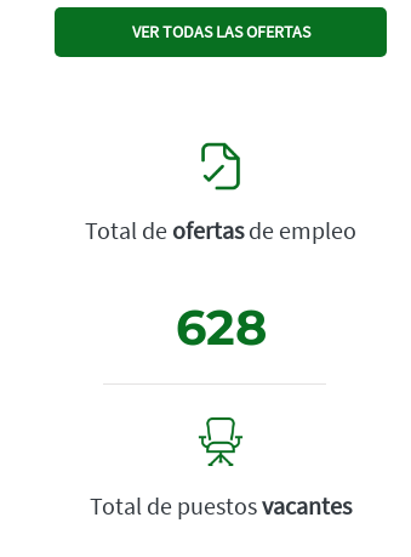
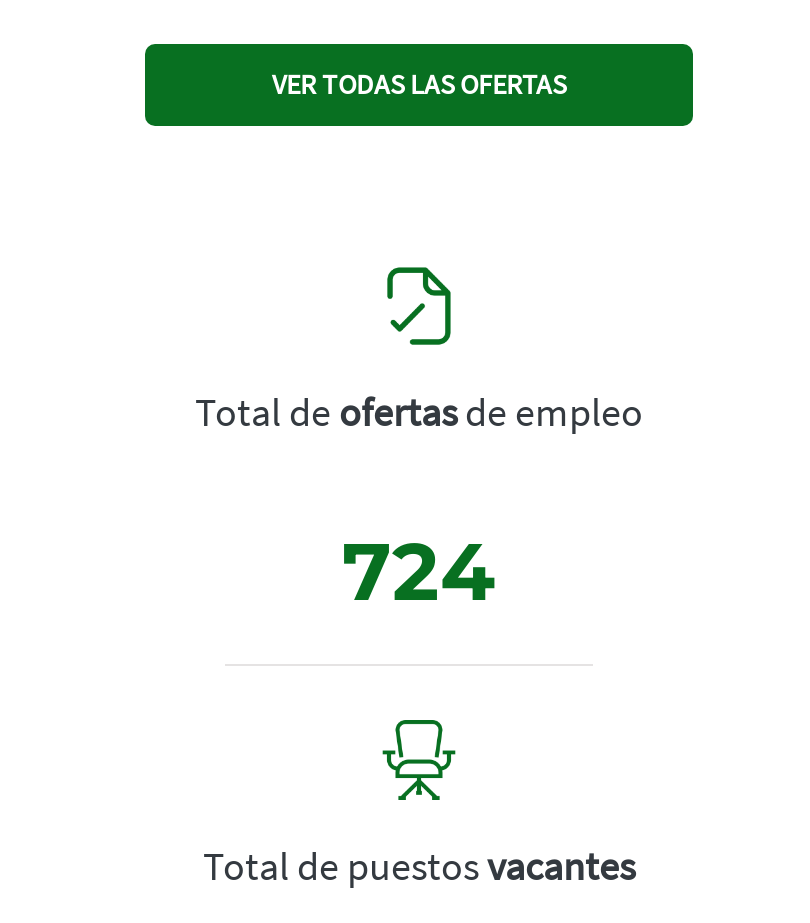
- 628
+ 724
